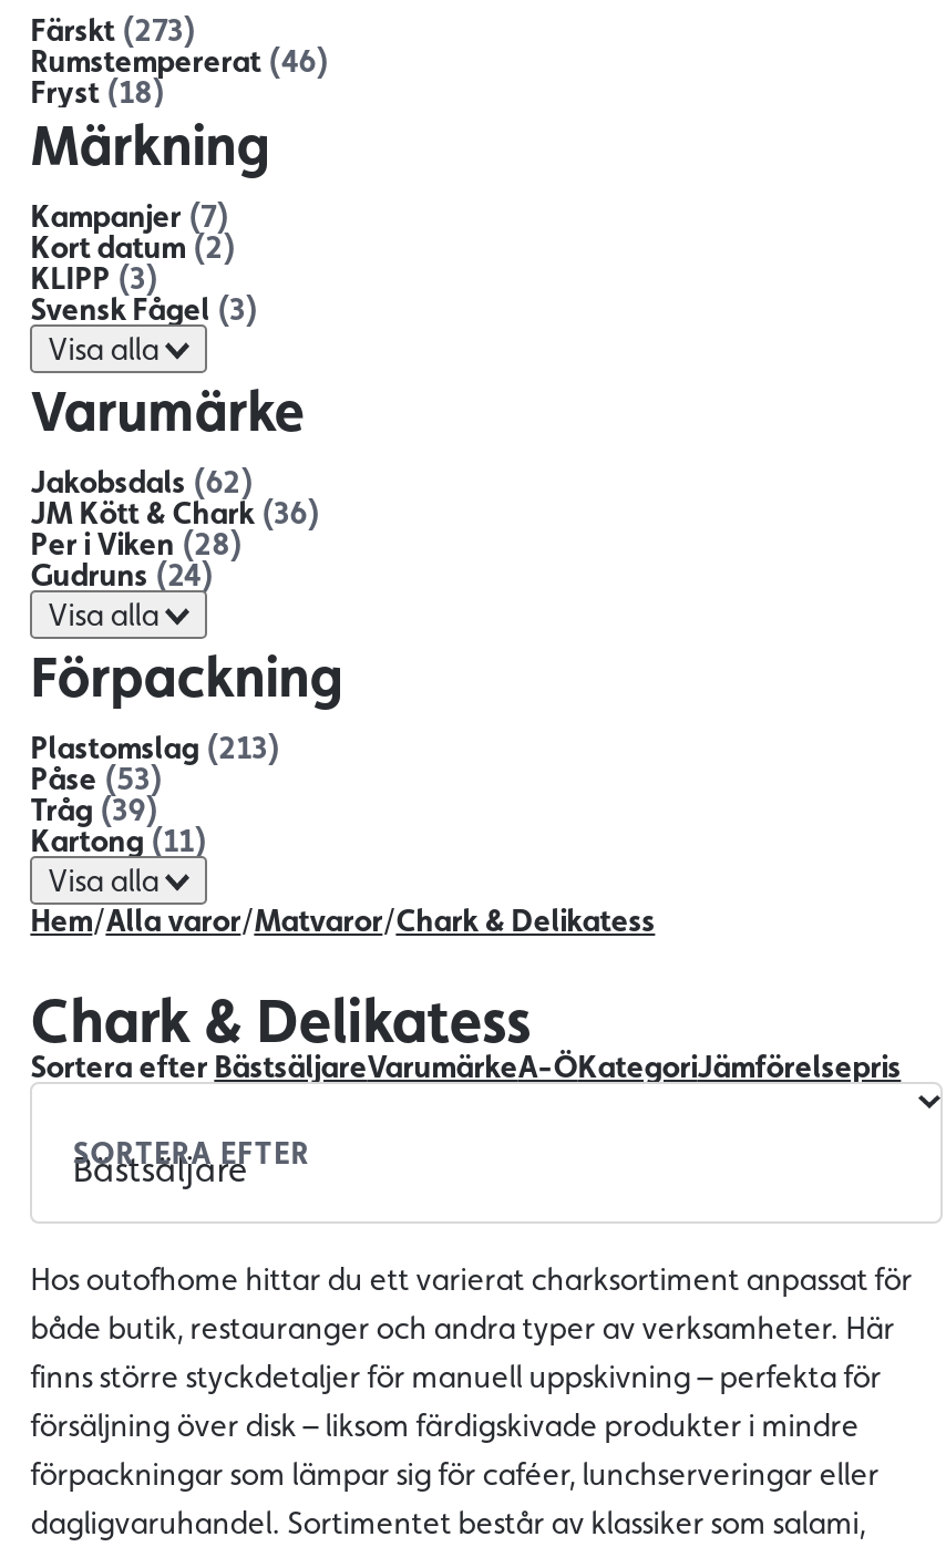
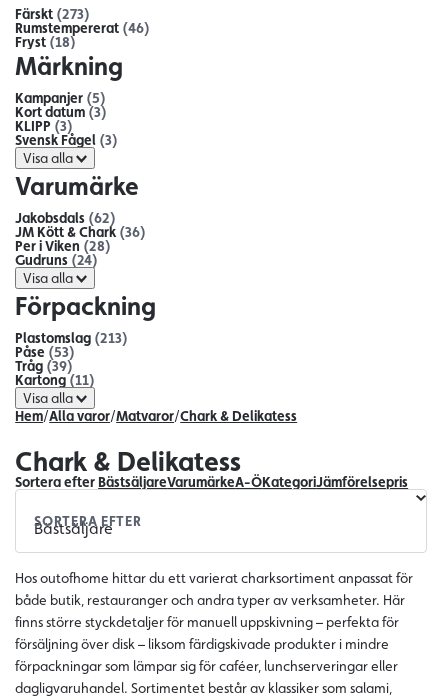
- Kampanjer (7)
+ Kampanjer (5)

- Kort datum (2)
+ Kort datum (3)
